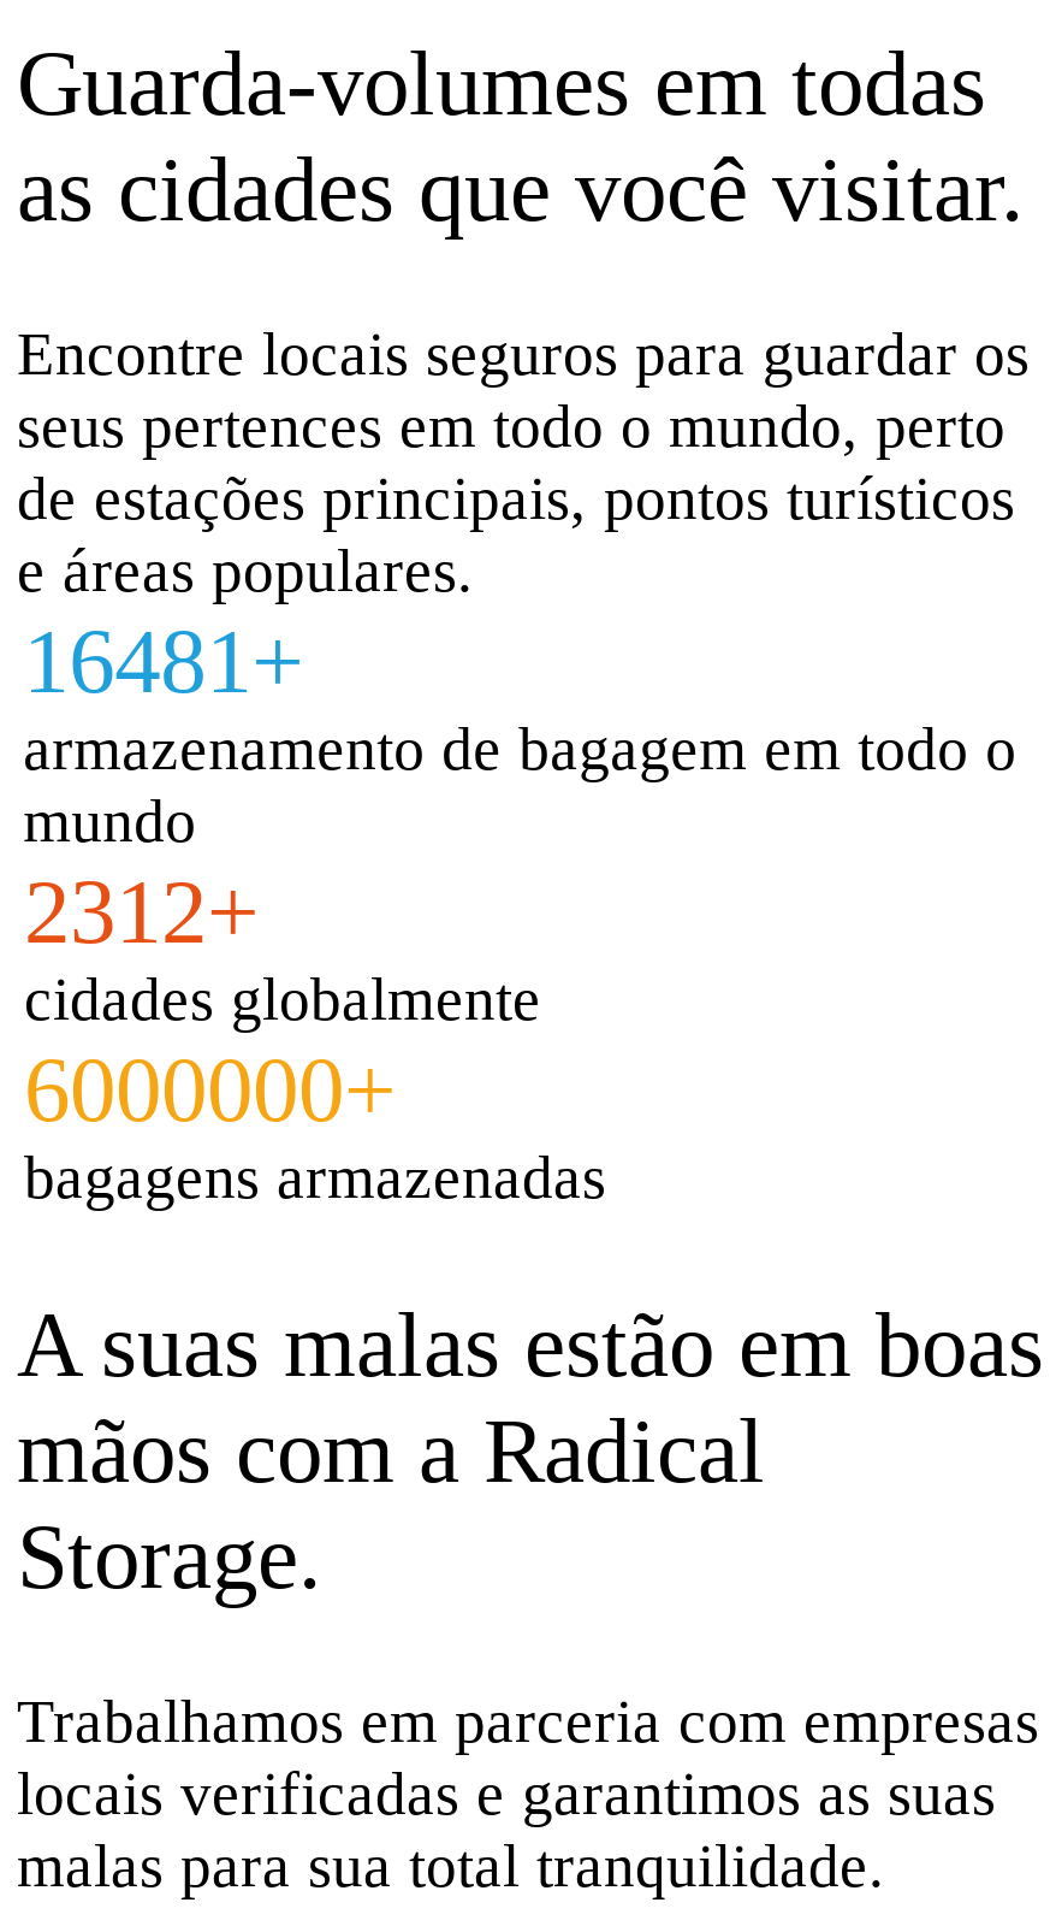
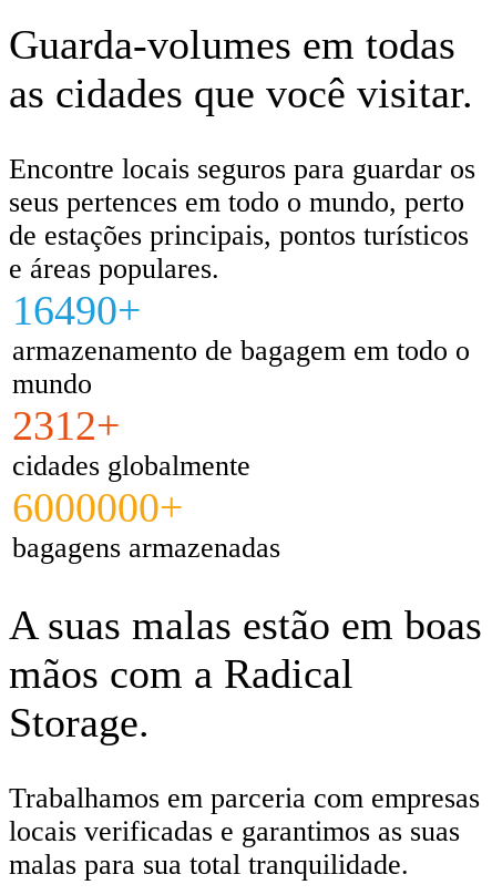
- 16481+
+ 16490+
